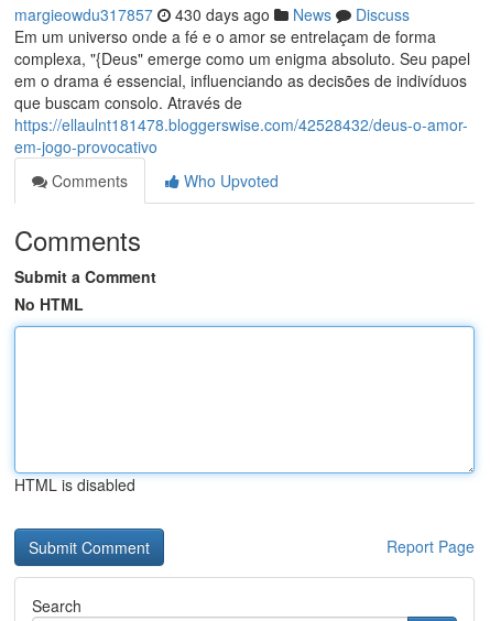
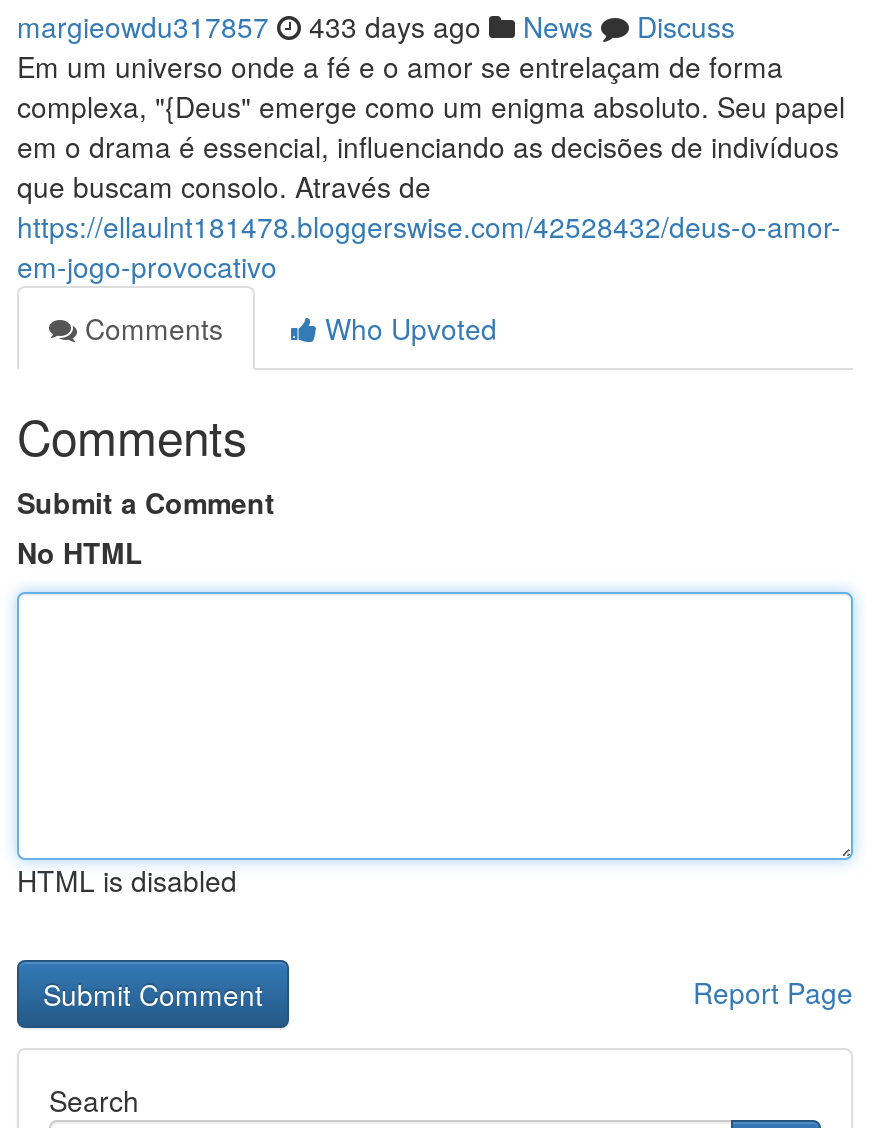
- margieowdu317857 430 days ago News Discuss
+ margieowdu317857 433 days ago News Discuss
